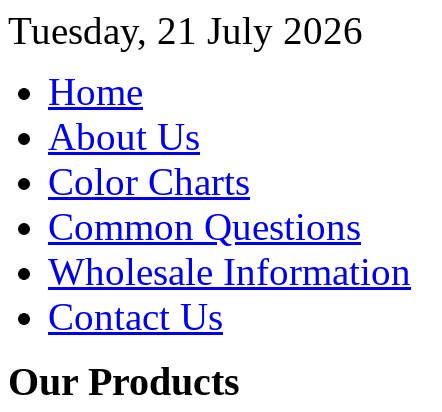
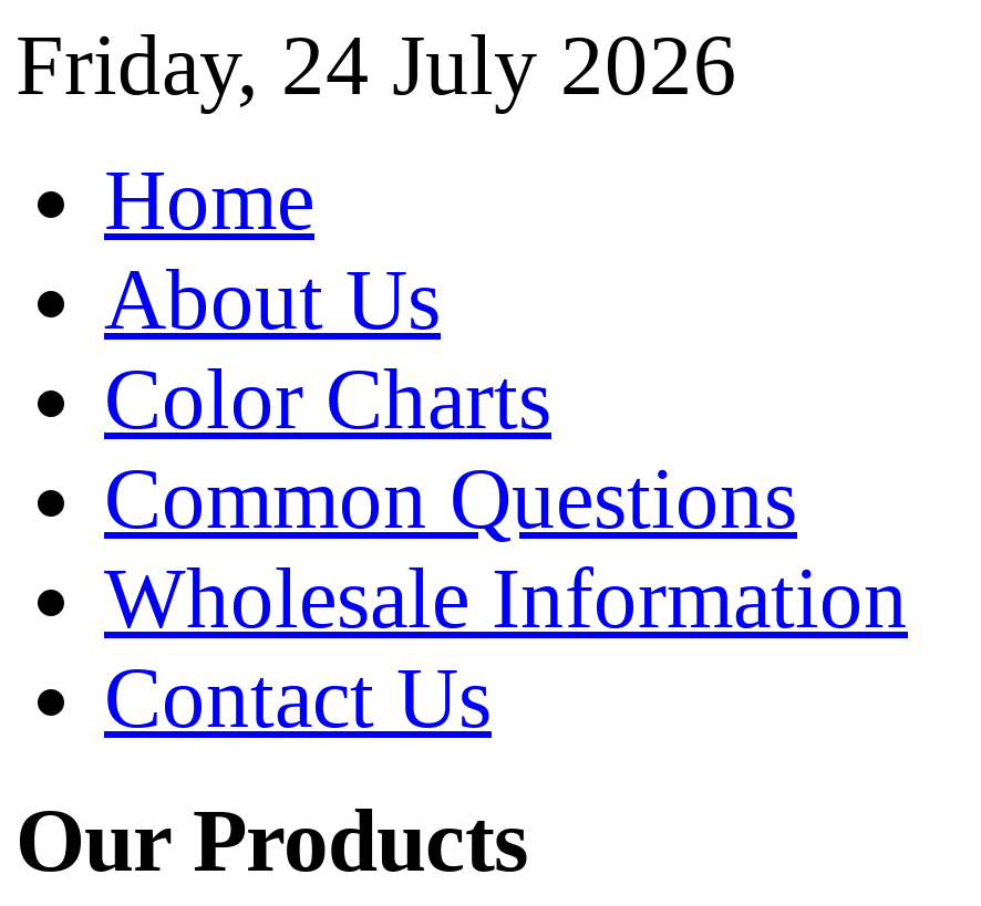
- Tuesday, 21 July 2026
+ Friday, 24 July 2026
